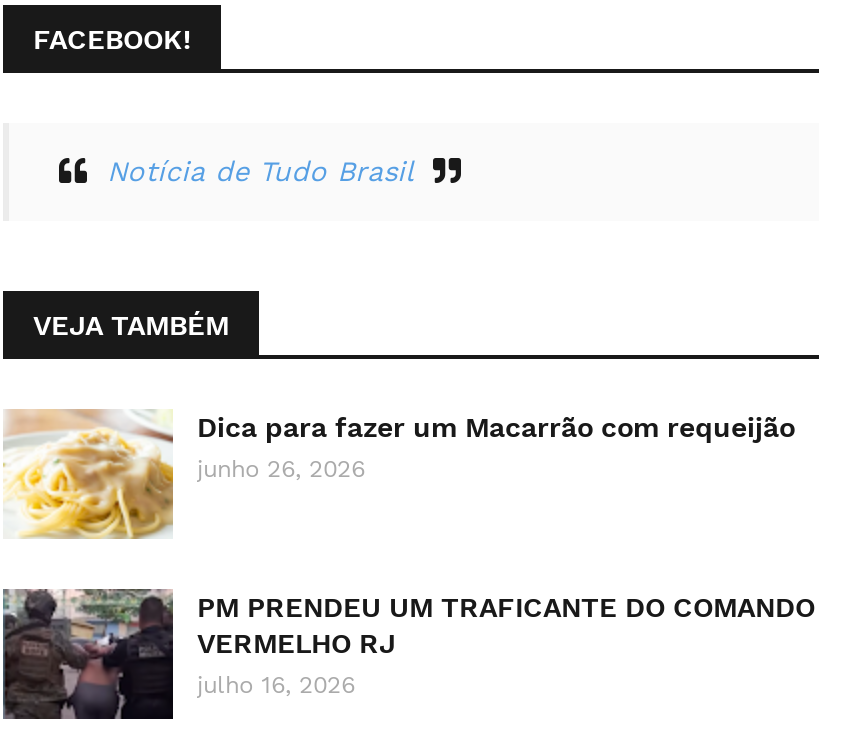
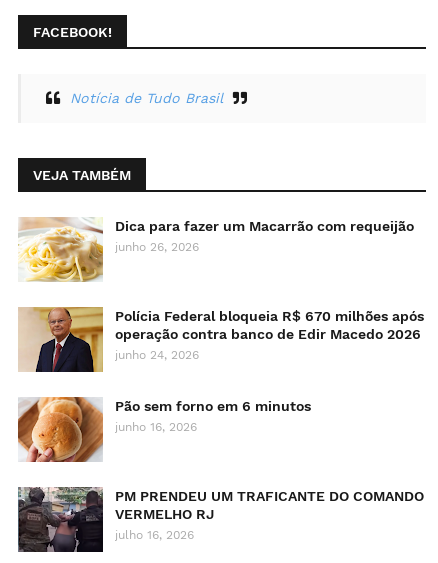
+ [image]

+ [image]
+ Polícia Federal bloqueia R$ 670 milhões após
+ operação contra banco de Edir Macedo 2026
+ junho 24, 2026
+ Pão sem forno em 6 minutos
+ junho 16, 2026
